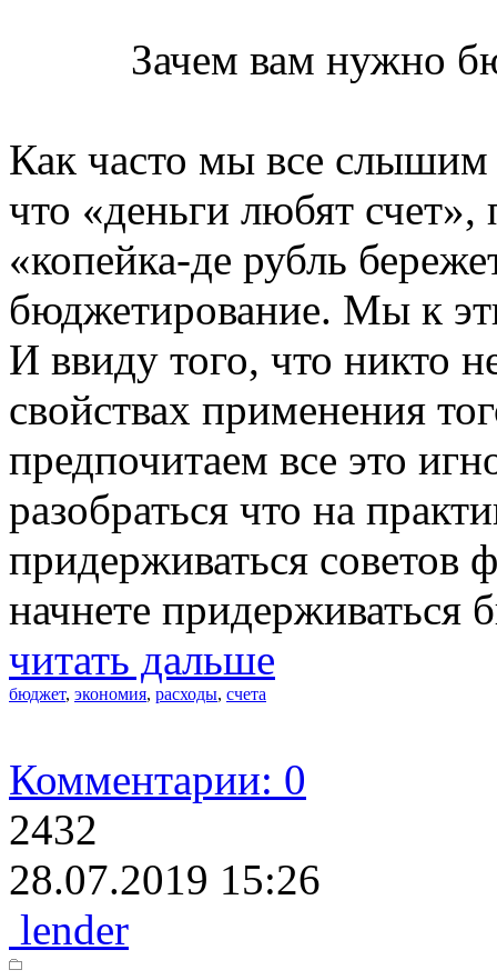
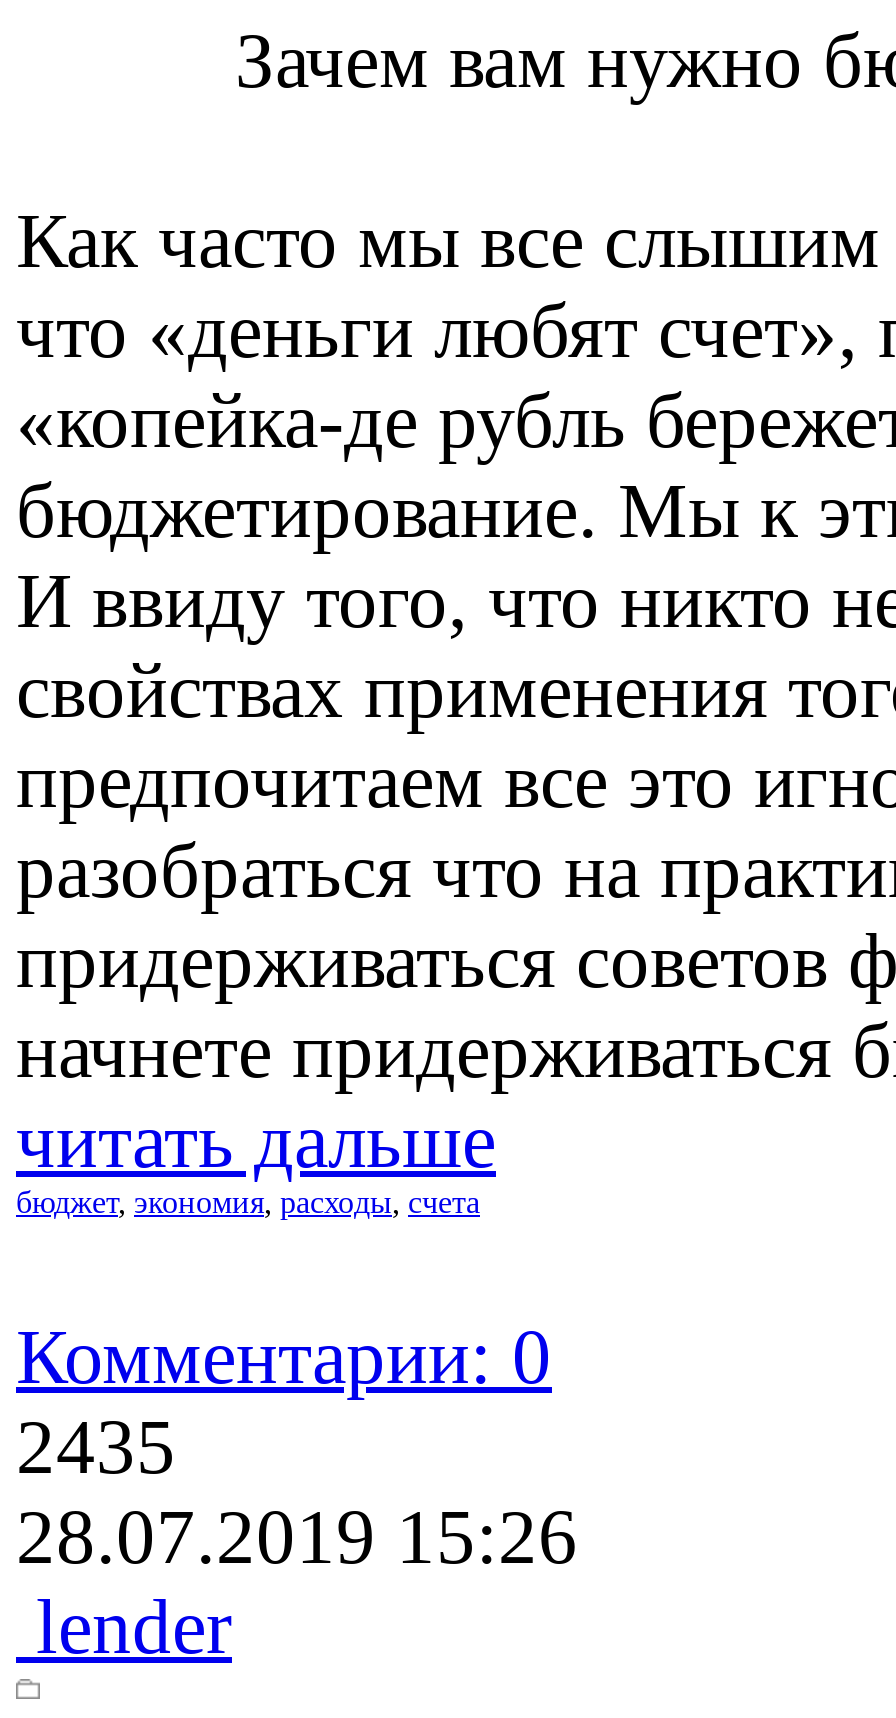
- 2432
+ 2435
